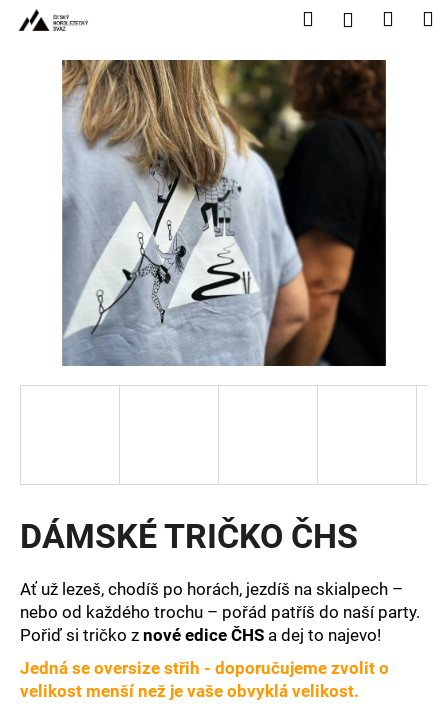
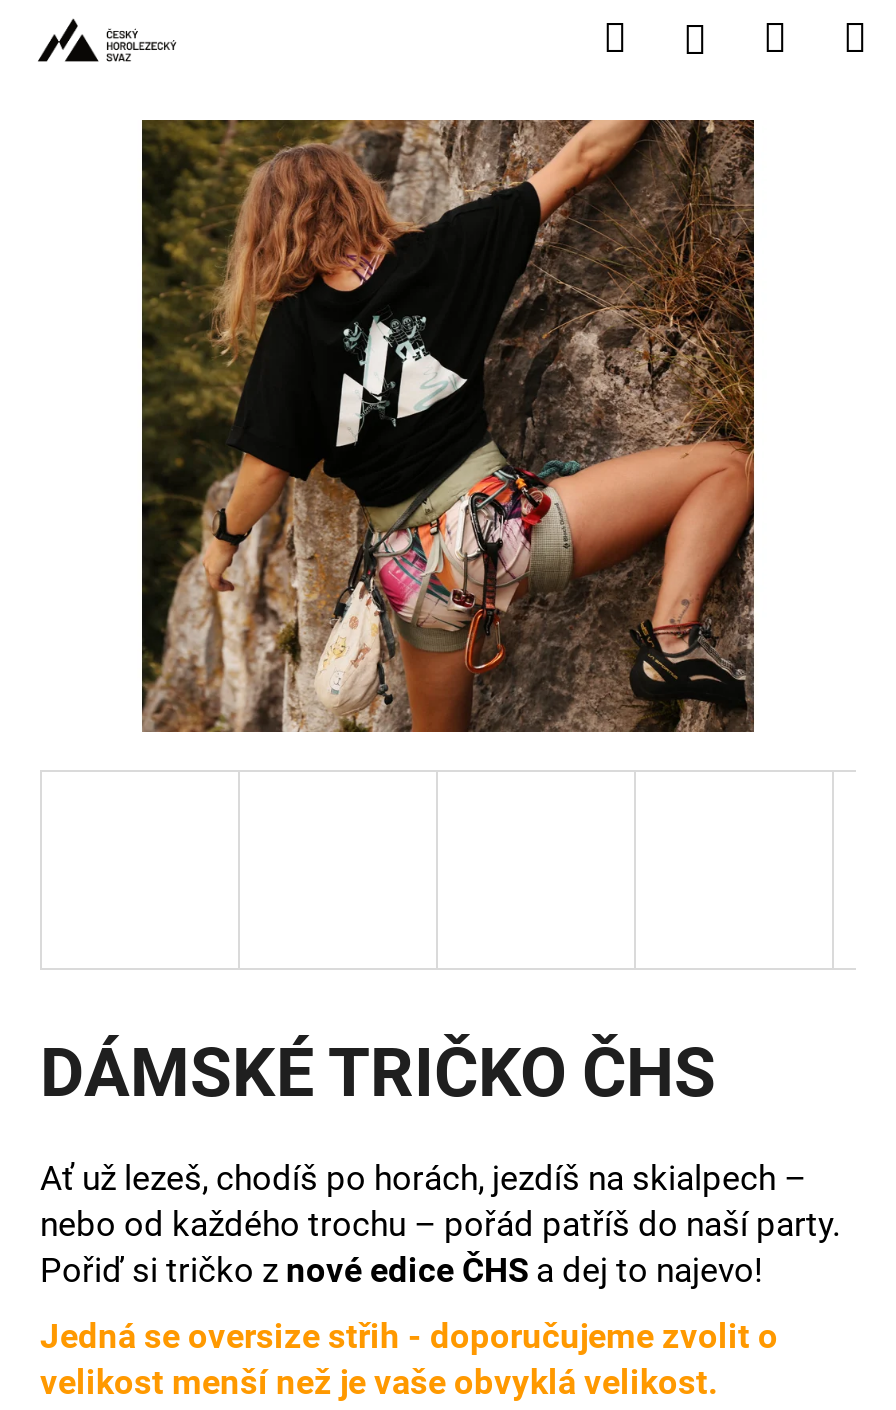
- [image]
+ [image]
